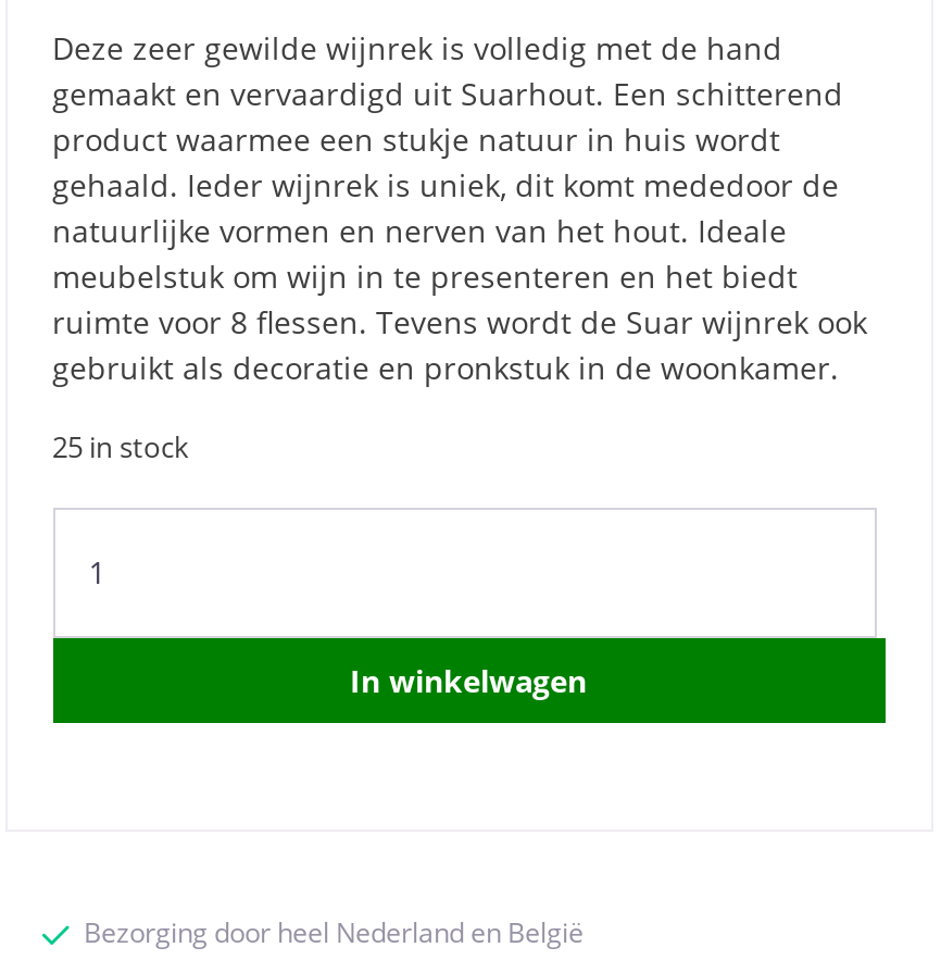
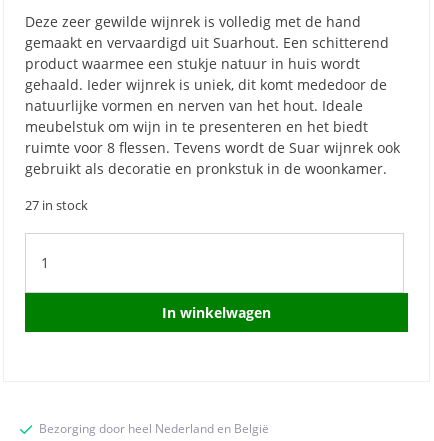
- 25 in stock
+ 27 in stock
